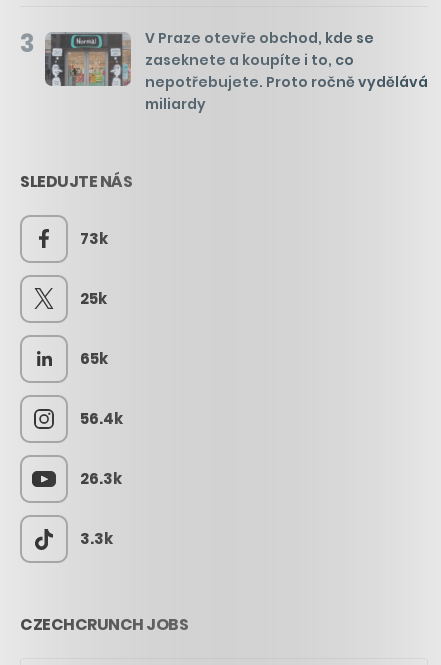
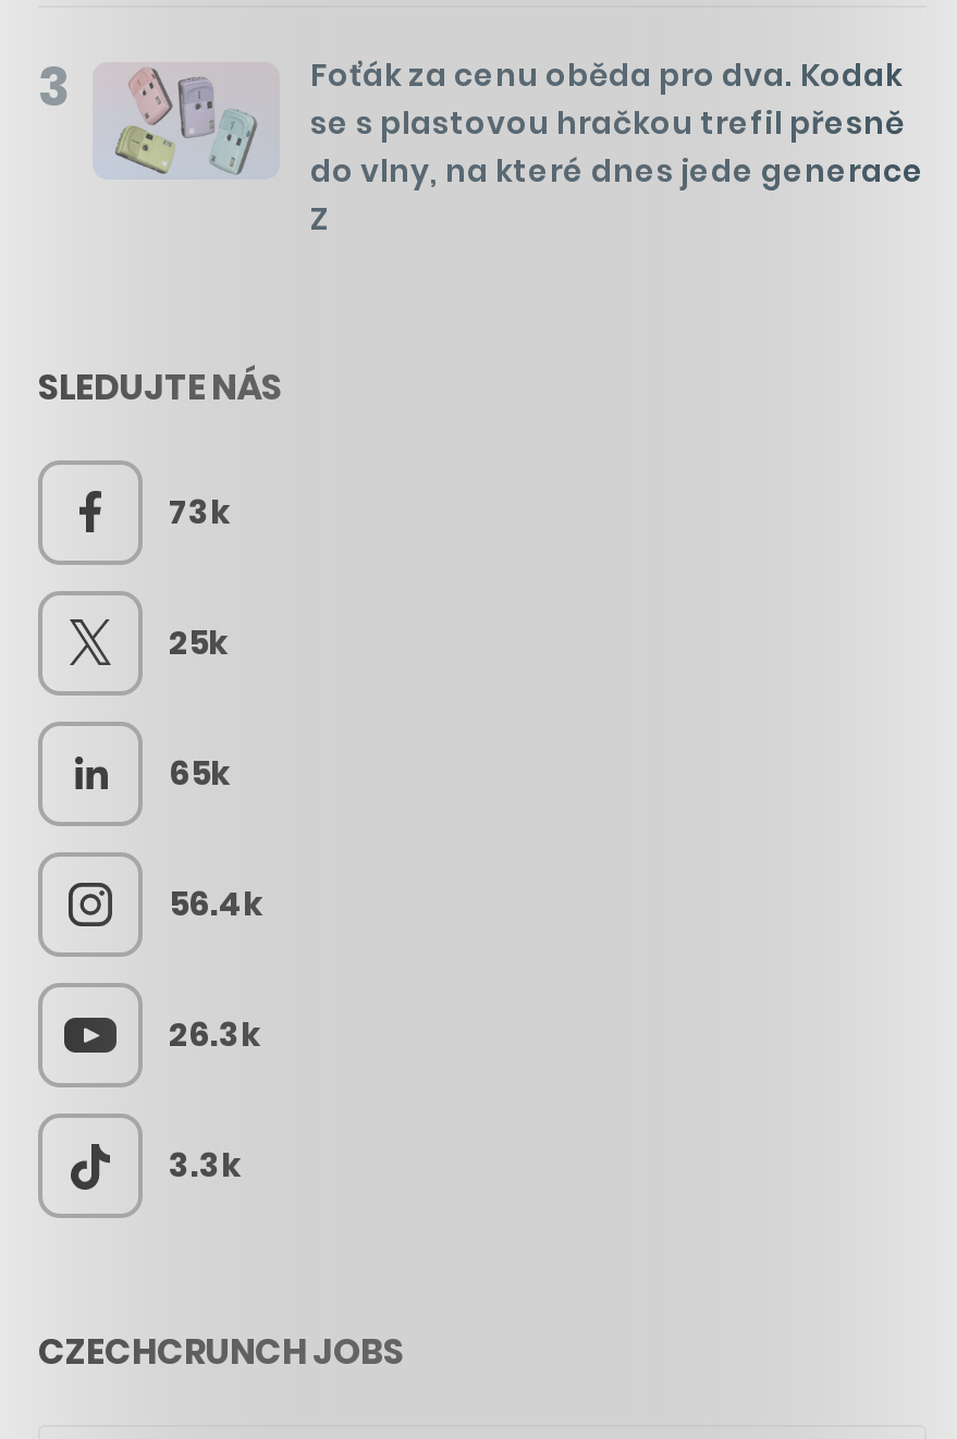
- [image]
- V Praze otevře obchod, kde se
- zaseknete a koupíte i to, co
- nepotřebujete. Proto ročně vydělává
- miliardy
+ [image]
+ Foťák za cenu oběda pro dva. Kodak
+ se s plastovou hračkou trefil přesně
+ do vlny, na které dnes jede generace
+ Z
